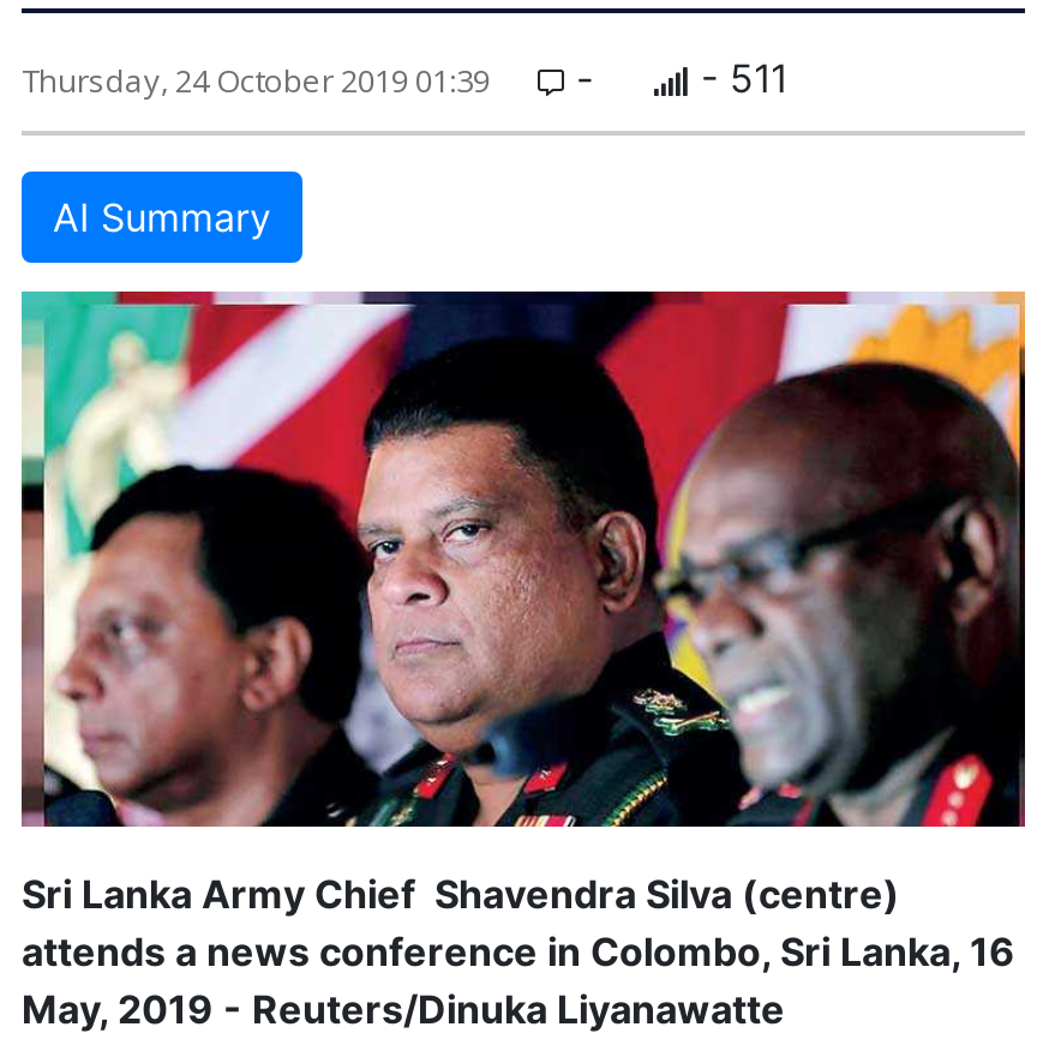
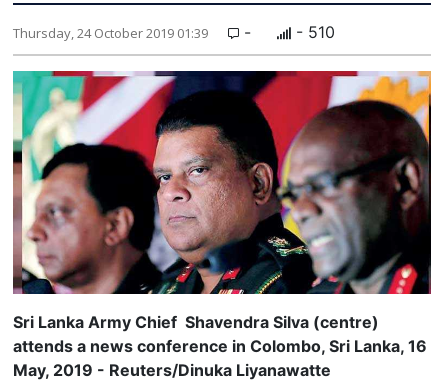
- - 511
- AI Summary
+ - 510
